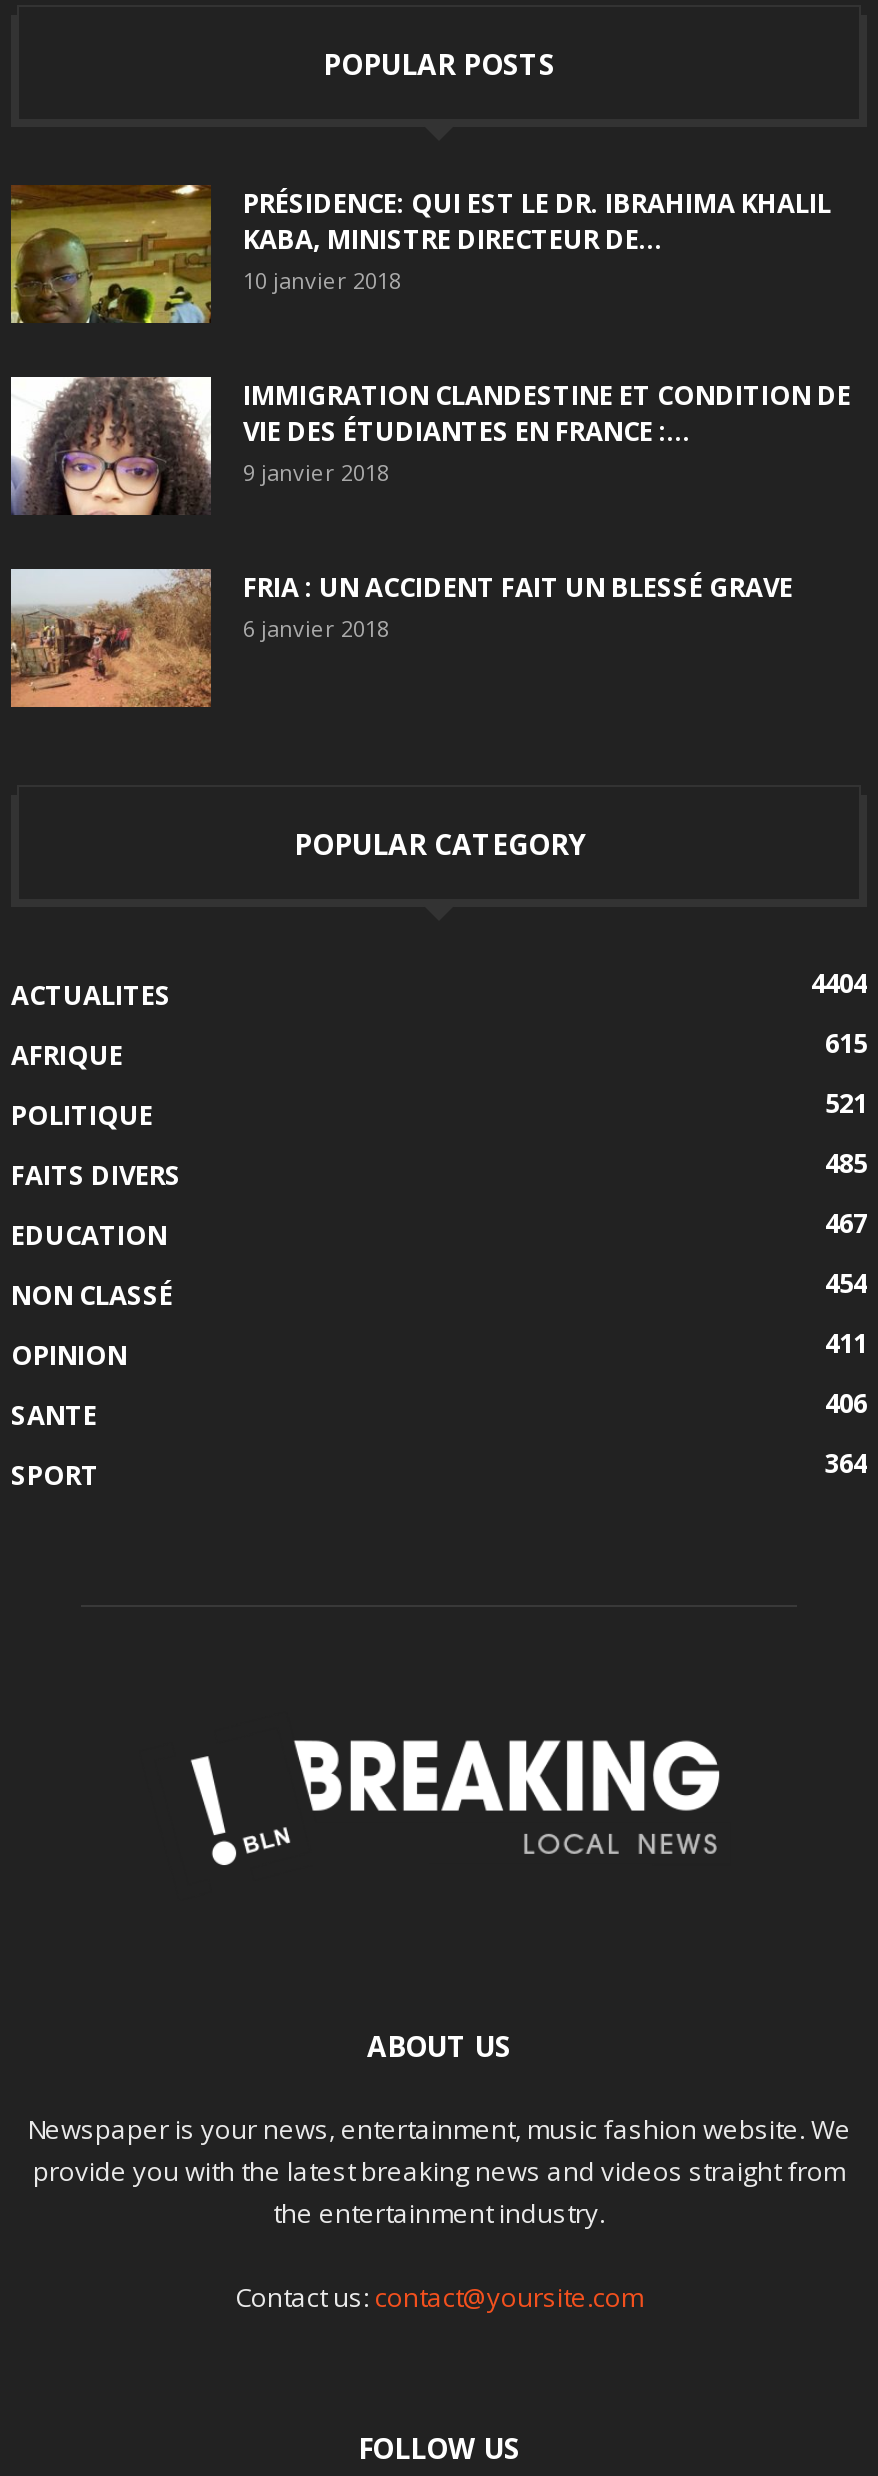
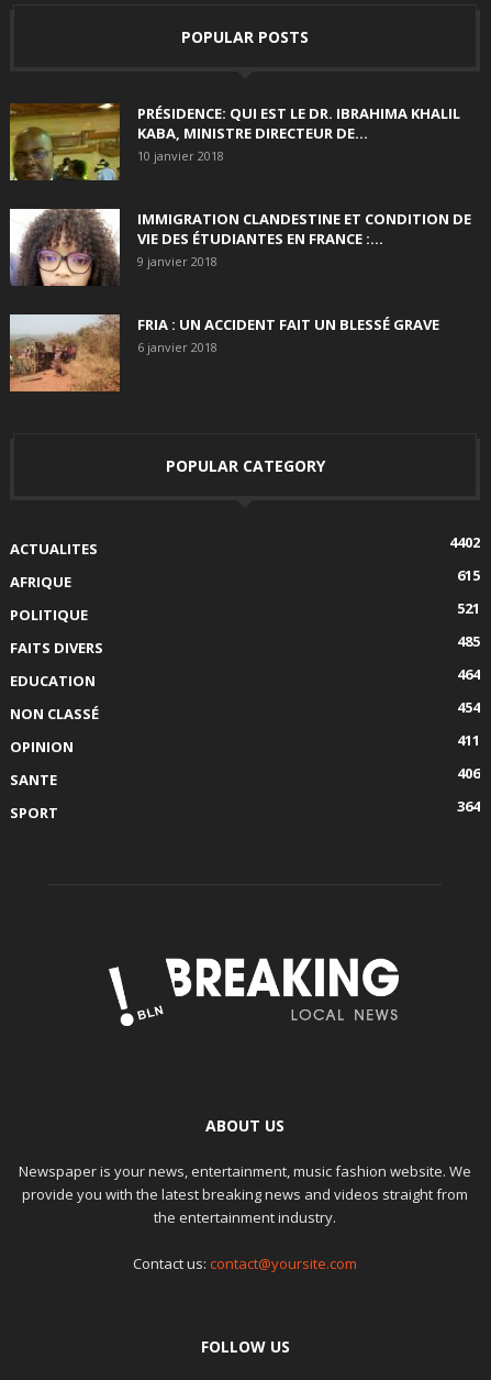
- 4404
+ 4402

- 467
+ 464
